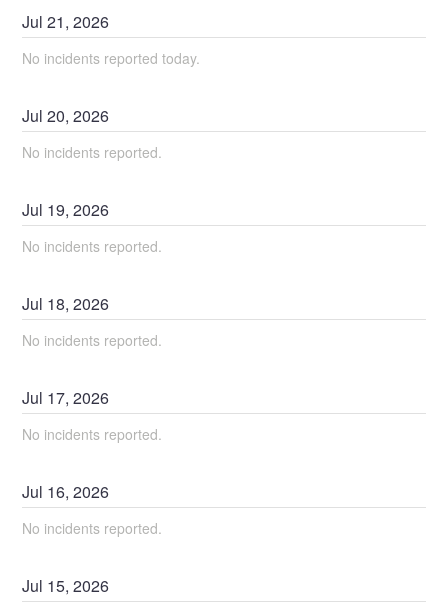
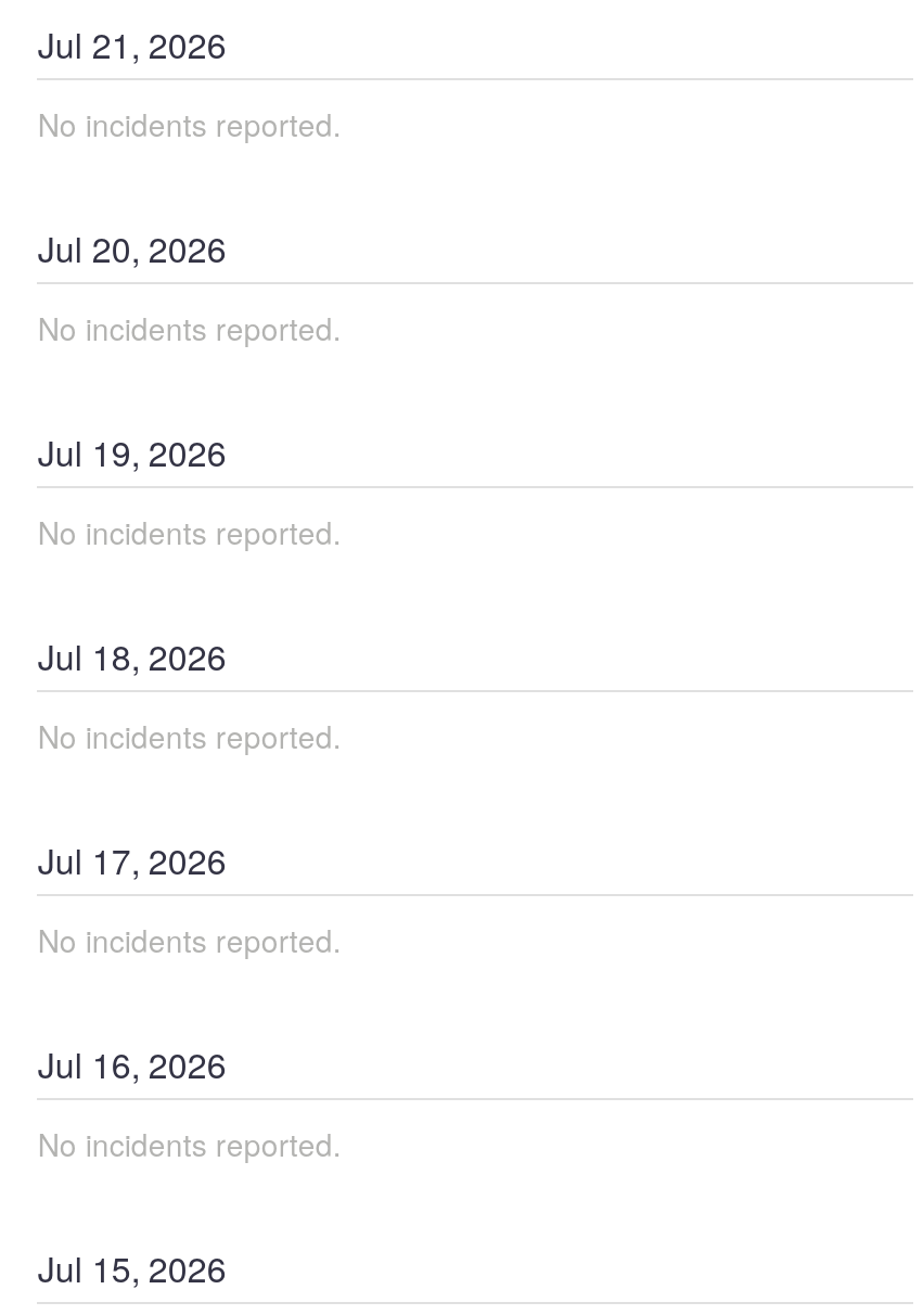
- No incidents reported today.
+ No incidents reported.
